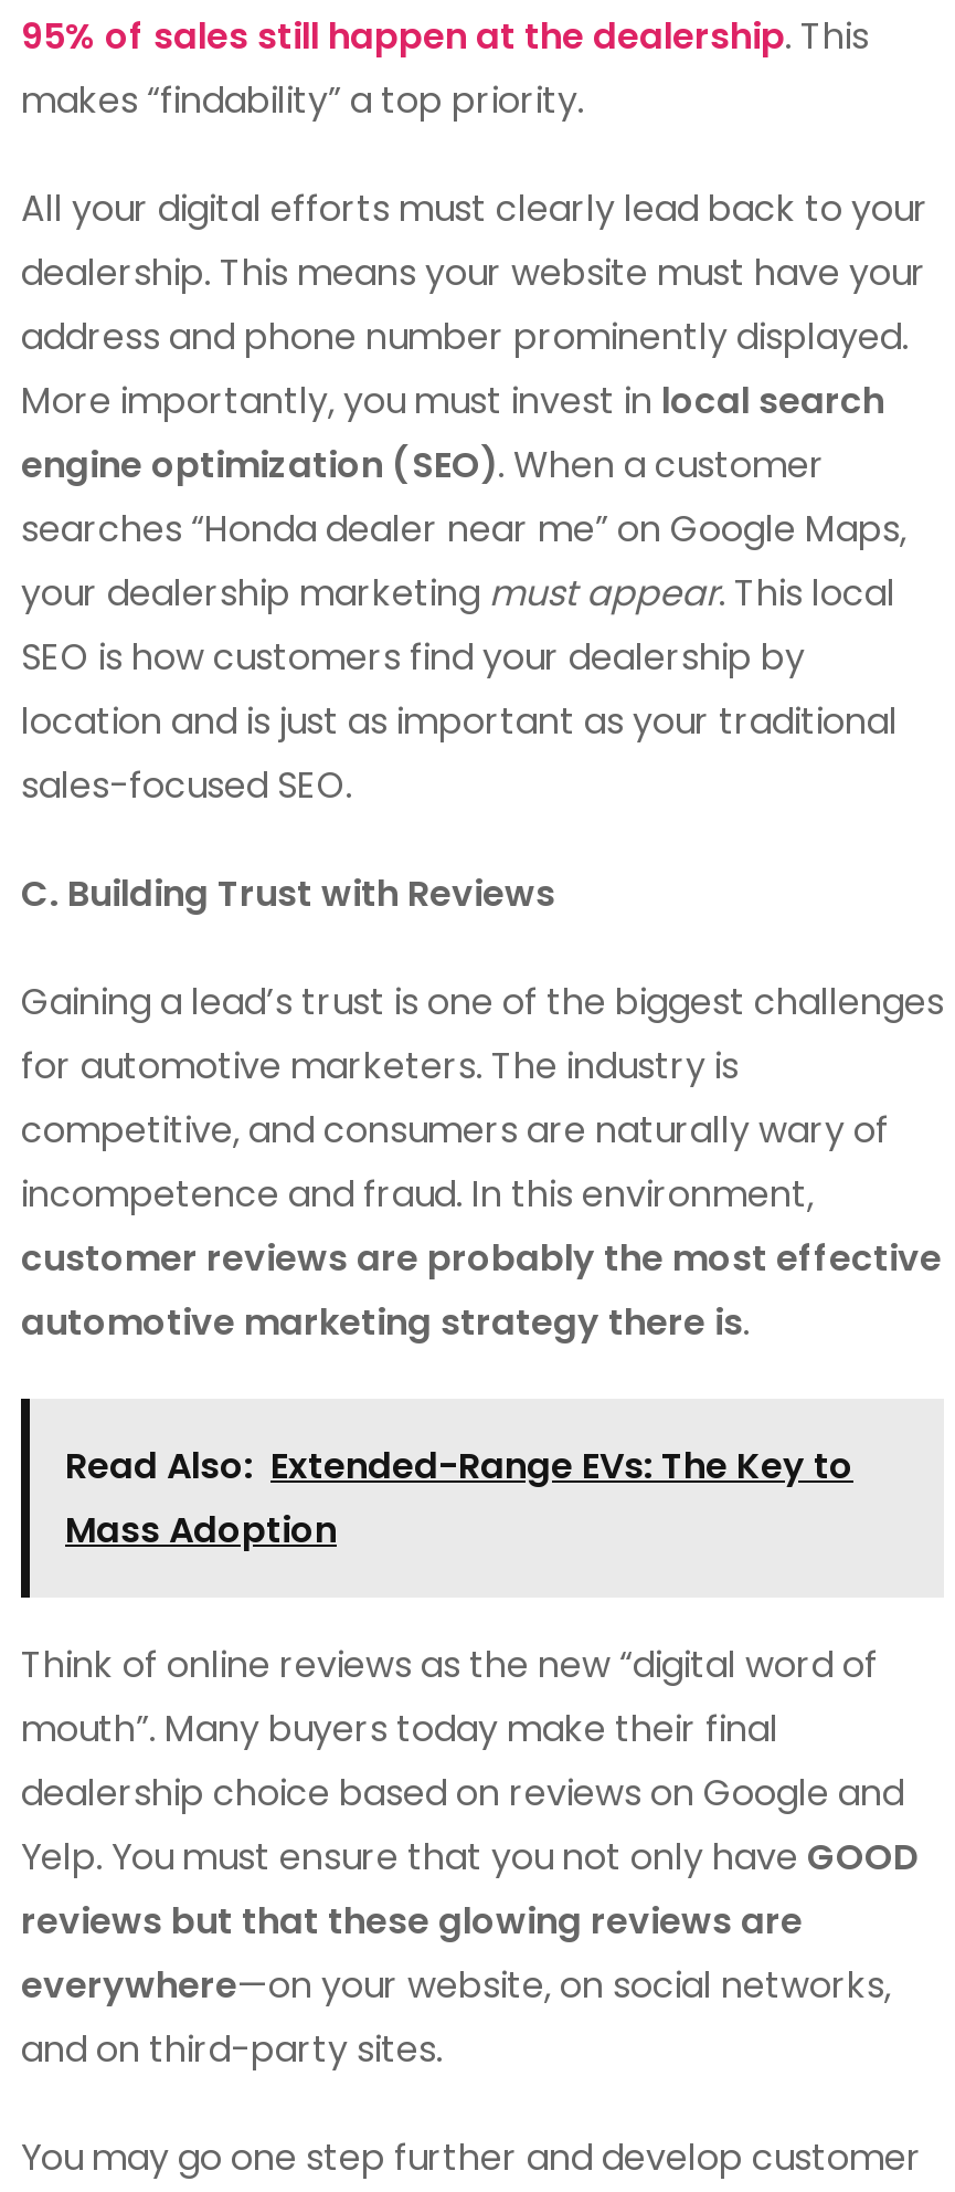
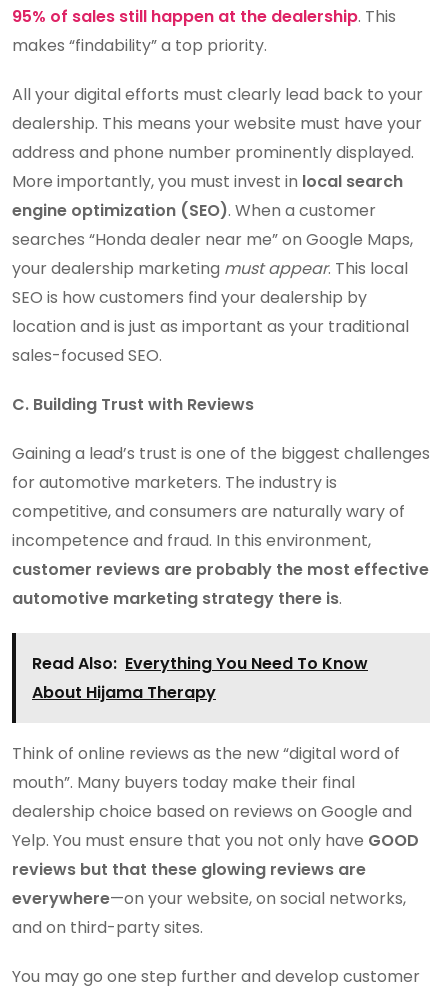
- Read Also: Extended-Range EVs: The Key to
- Mass Adoption
+ Read Also: Everything You Need To Know
+ About Hijama Therapy
